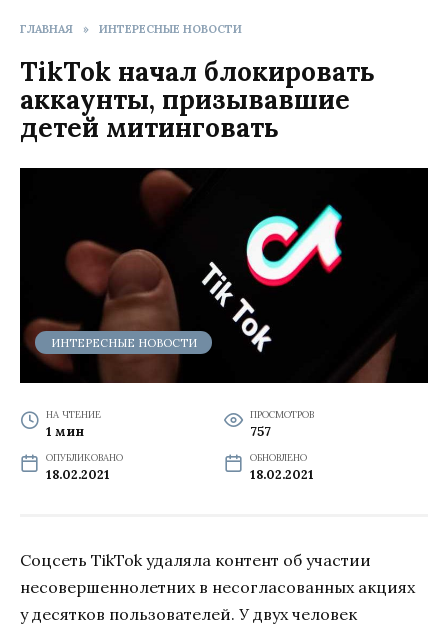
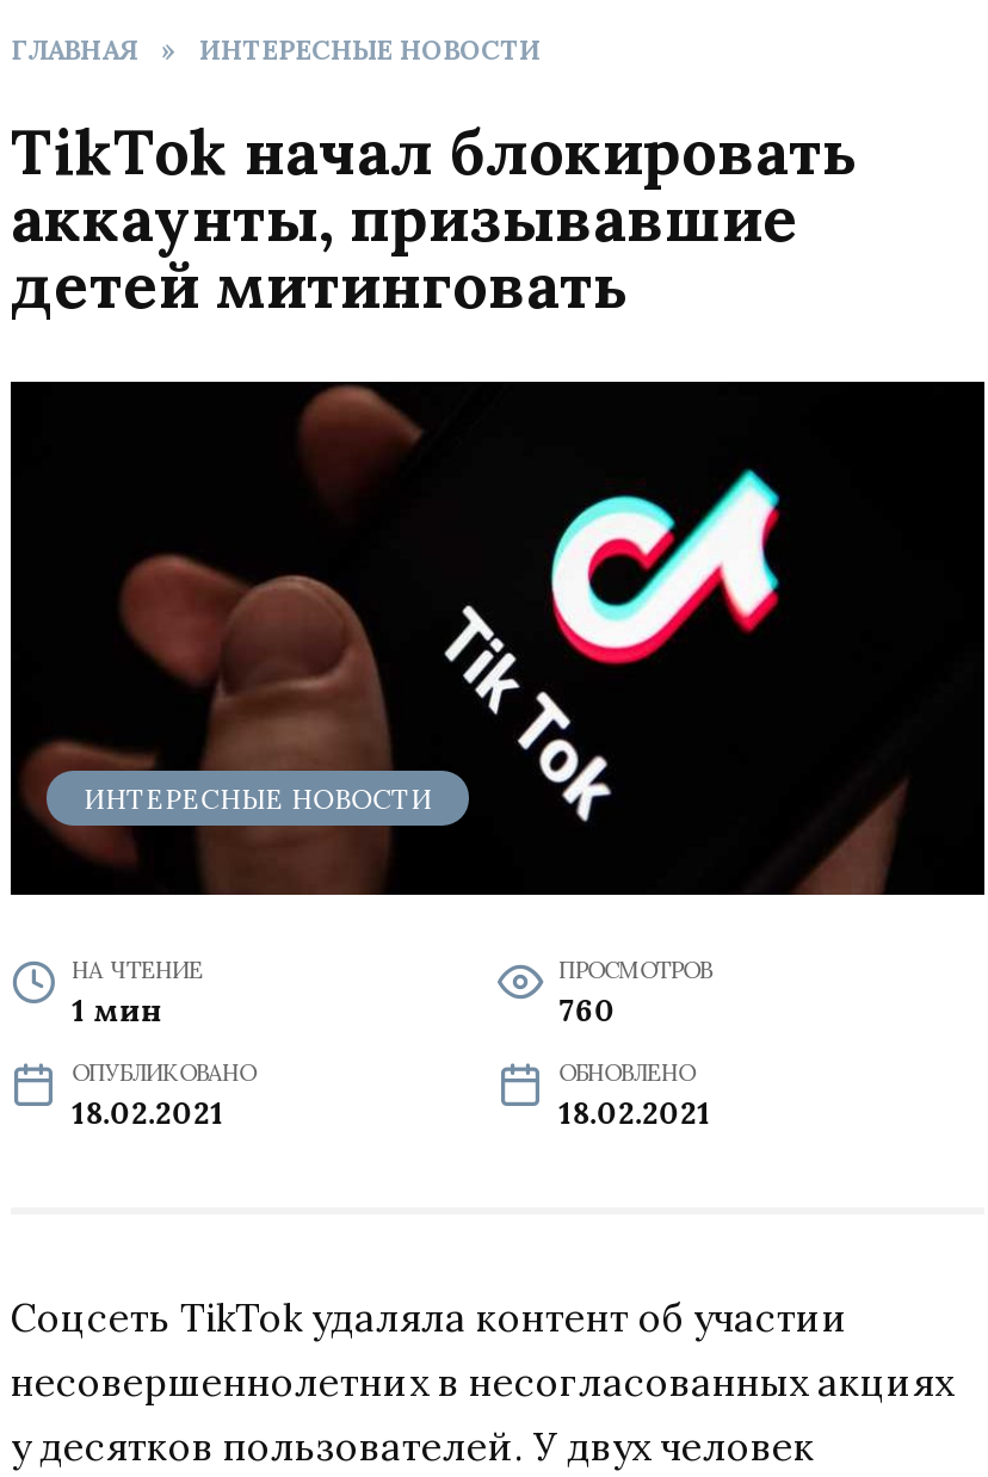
- 757
+ 760
